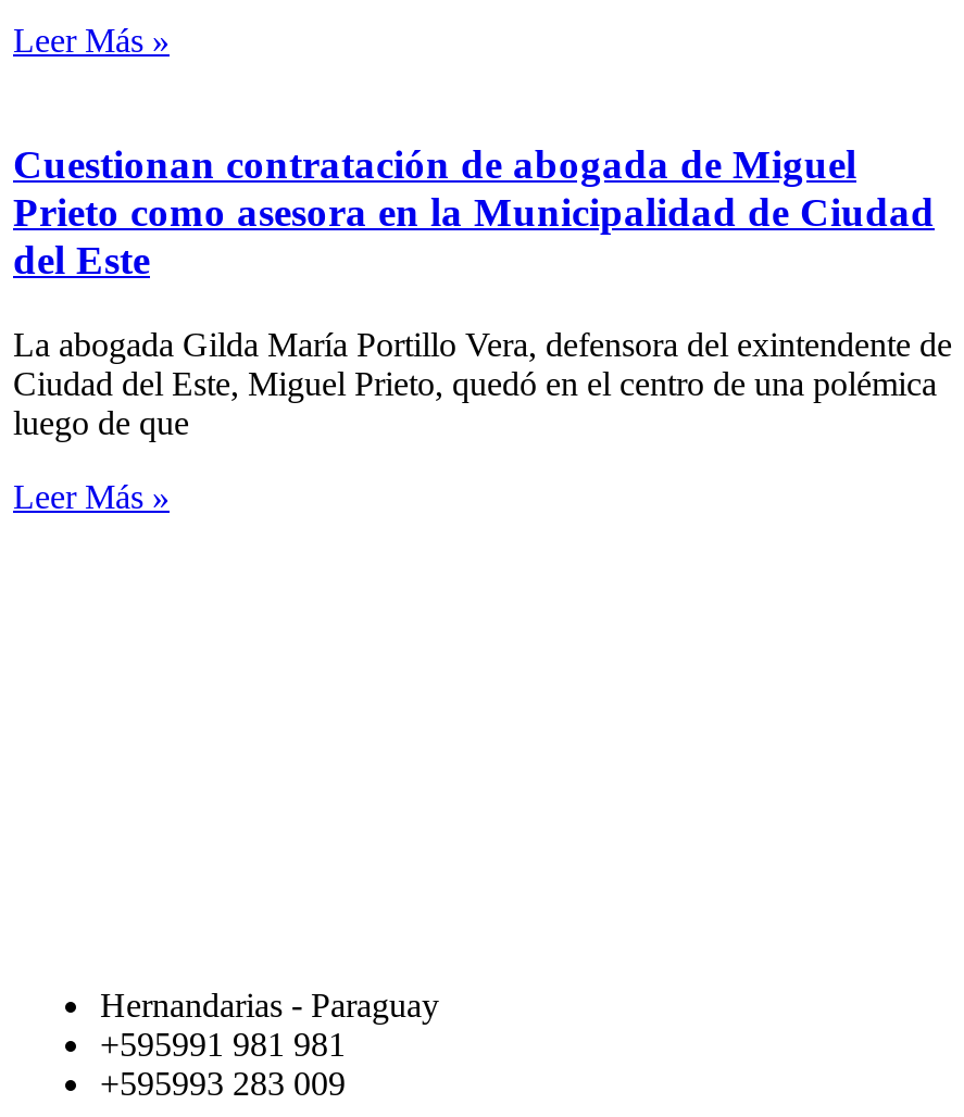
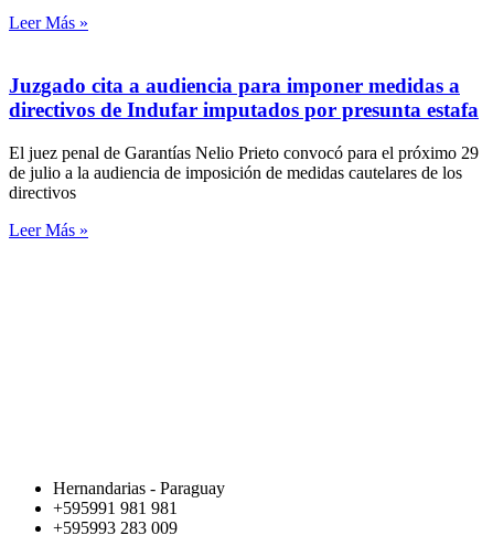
- Cuestionan contratación de abogada de Miguel
- Prieto como asesora en la Municipalidad de Ciudad
- del Este
+ Juzgado cita a audiencia para imponer medidas a
+ directivos de Indufar imputados por presunta estafa

- La abogada Gilda María Portillo Vera, defensora del exintendente de
- Ciudad del Este, Miguel Prieto, quedó en el centro de una polémica
- luego de que
+ El juez penal de Garantías Nelio Prieto convocó para el próximo 29
+ de julio a la audiencia de imposición de medidas cautelares de los
+ directivos
